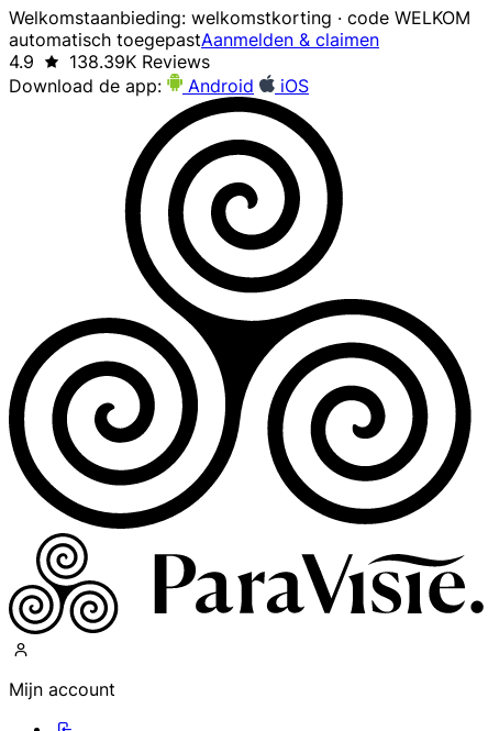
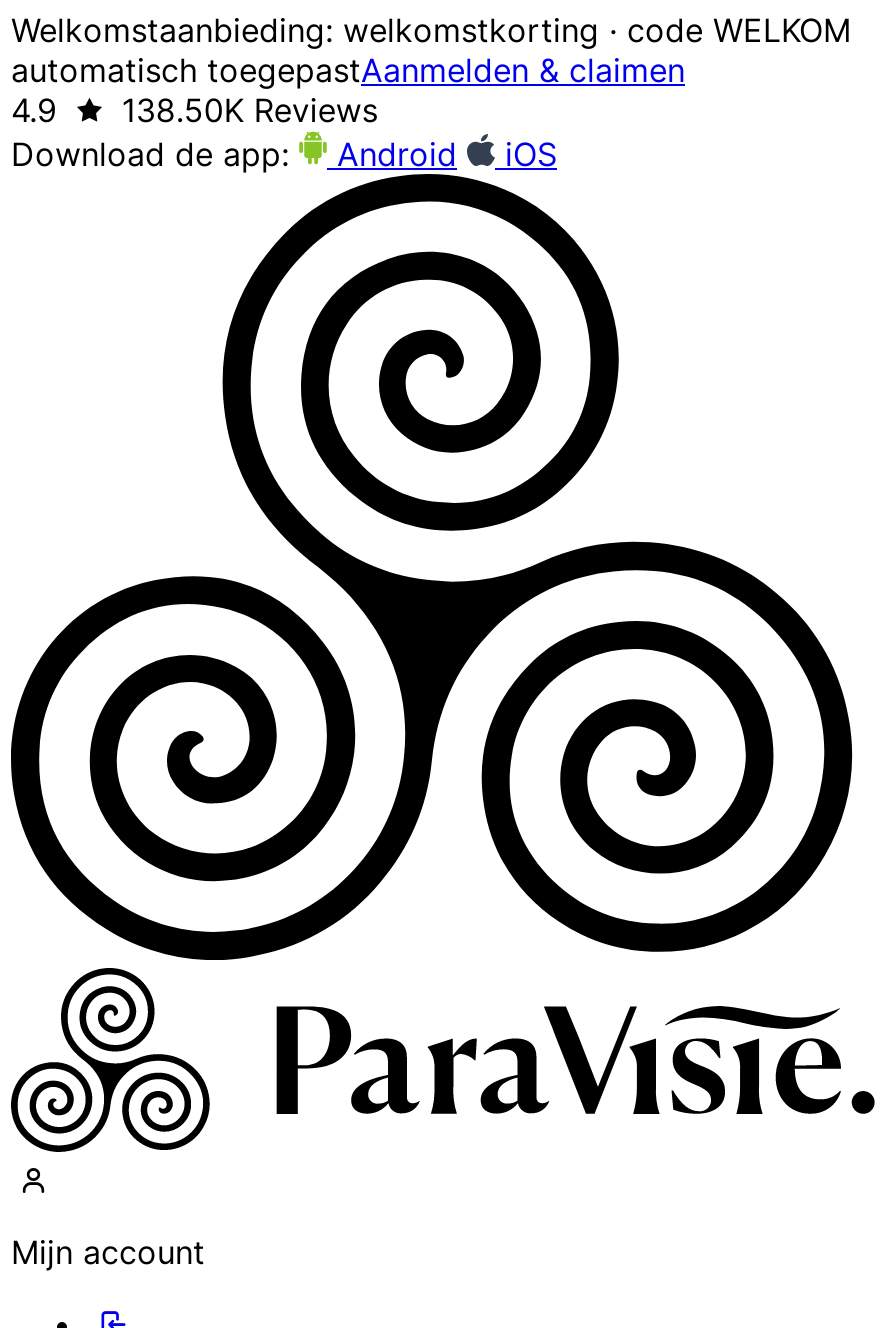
- 4.9 138.39K Reviews
+ 4.9 138.50K Reviews
